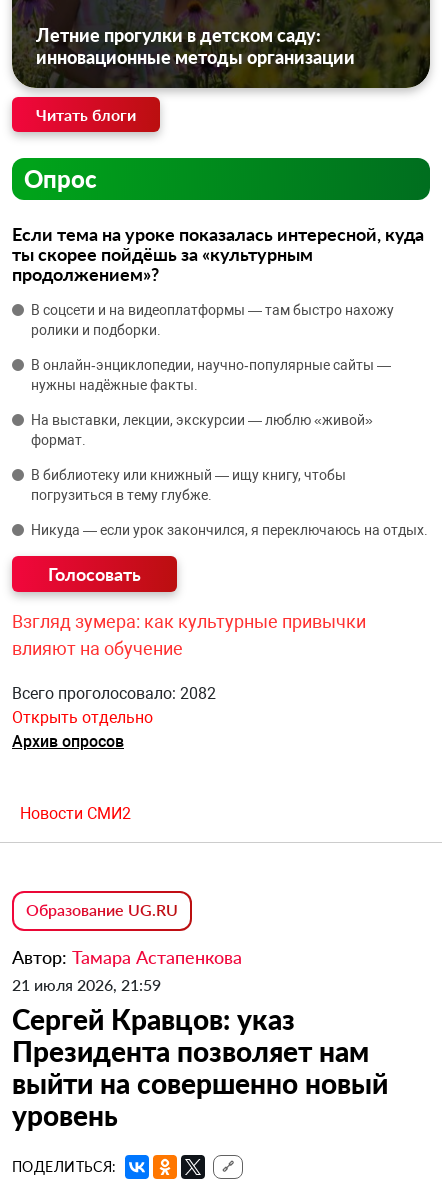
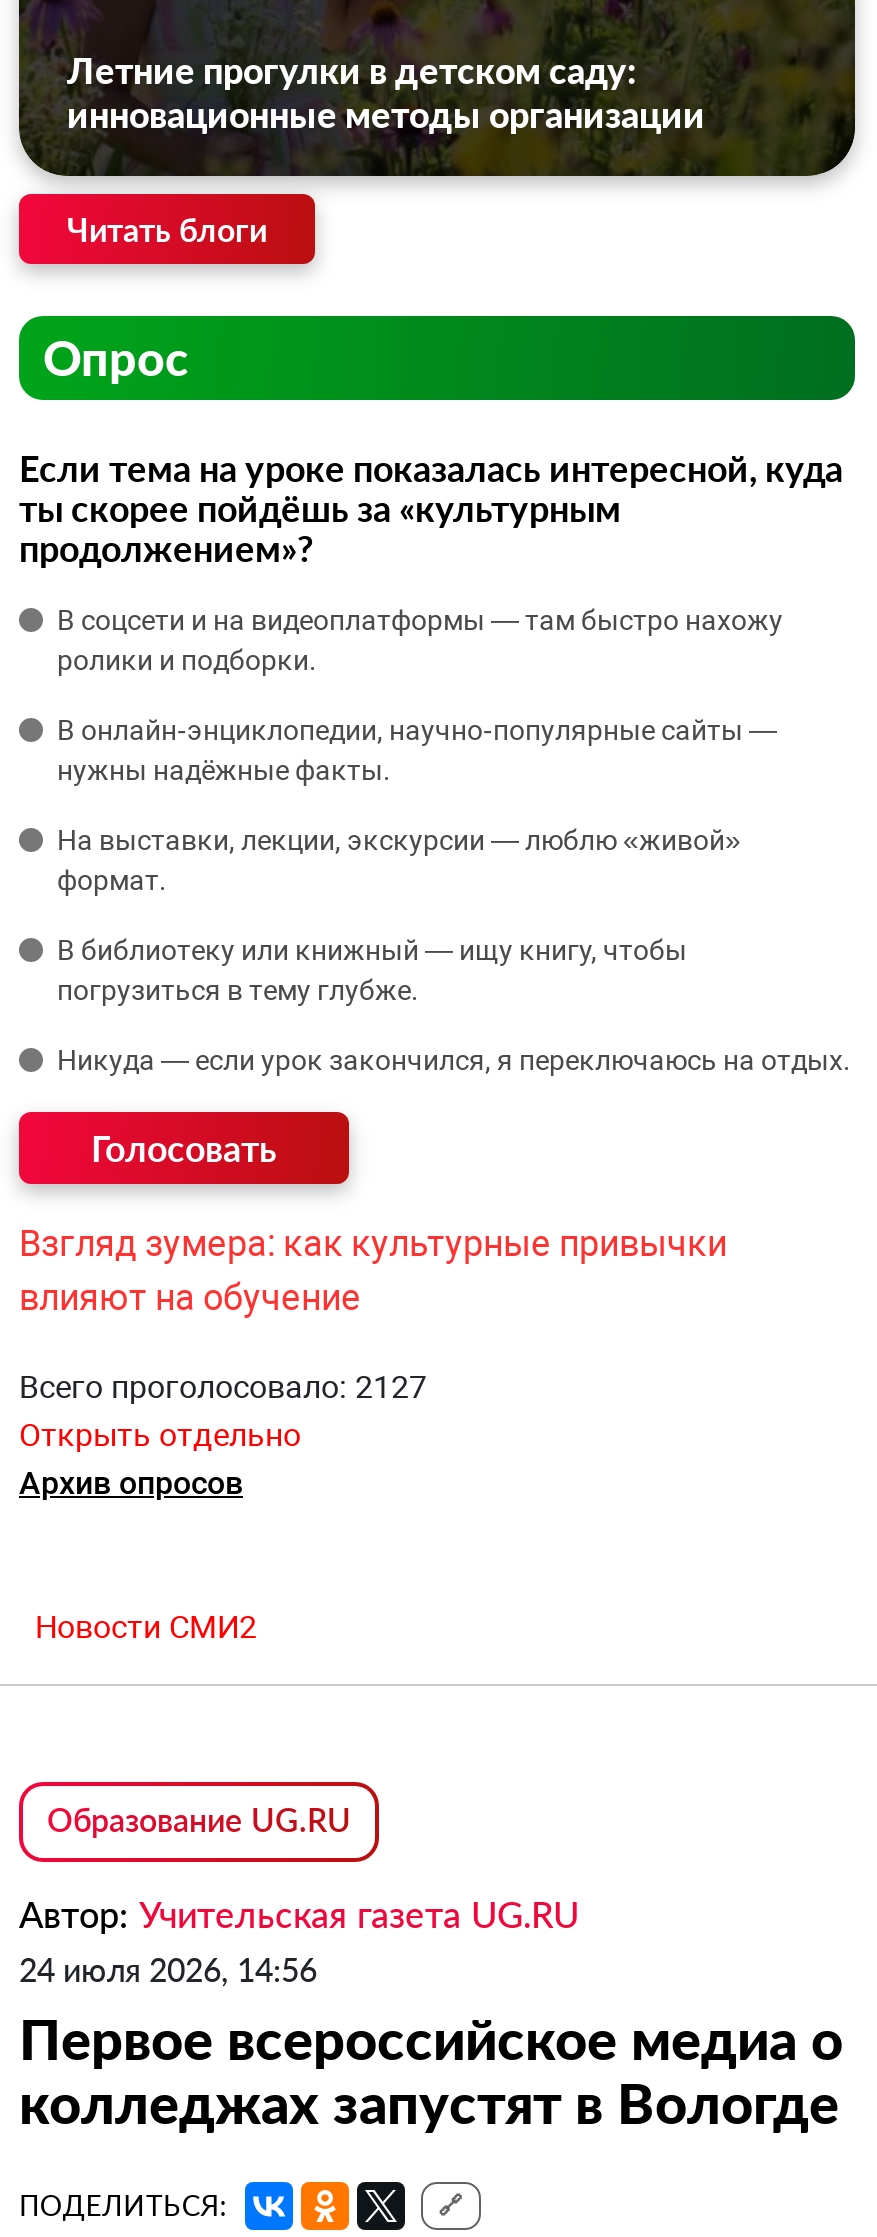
- Всего проголосовало: 2082
+ Всего проголосовало: 2127

- Автор: Тамара Астапенкова
- 21 июля 2026, 21:59
- Сергей Кравцов: указ
- Президента позволяет нам
- выйти на совершенно новый
- уровень
+ Автор: Учительская газета UG.RU
+ 24 июля 2026, 14:56
+ Первое всероссийское медиа о
+ колледжах запустят в Вологде
